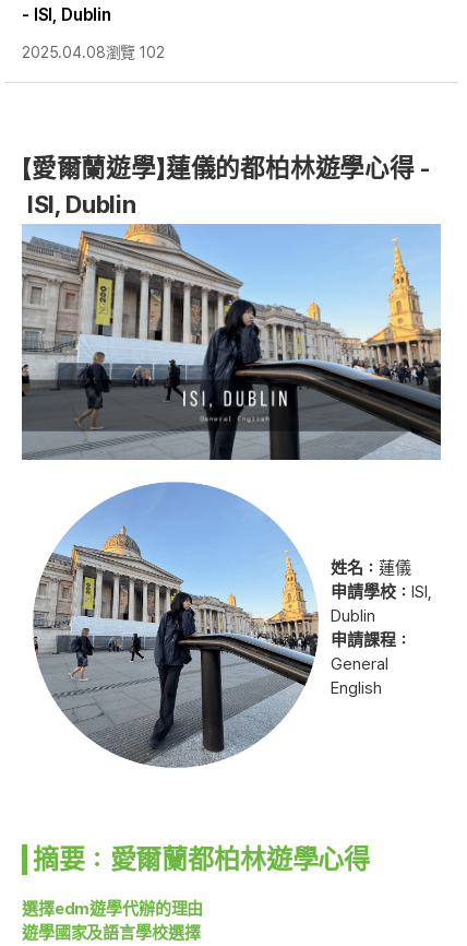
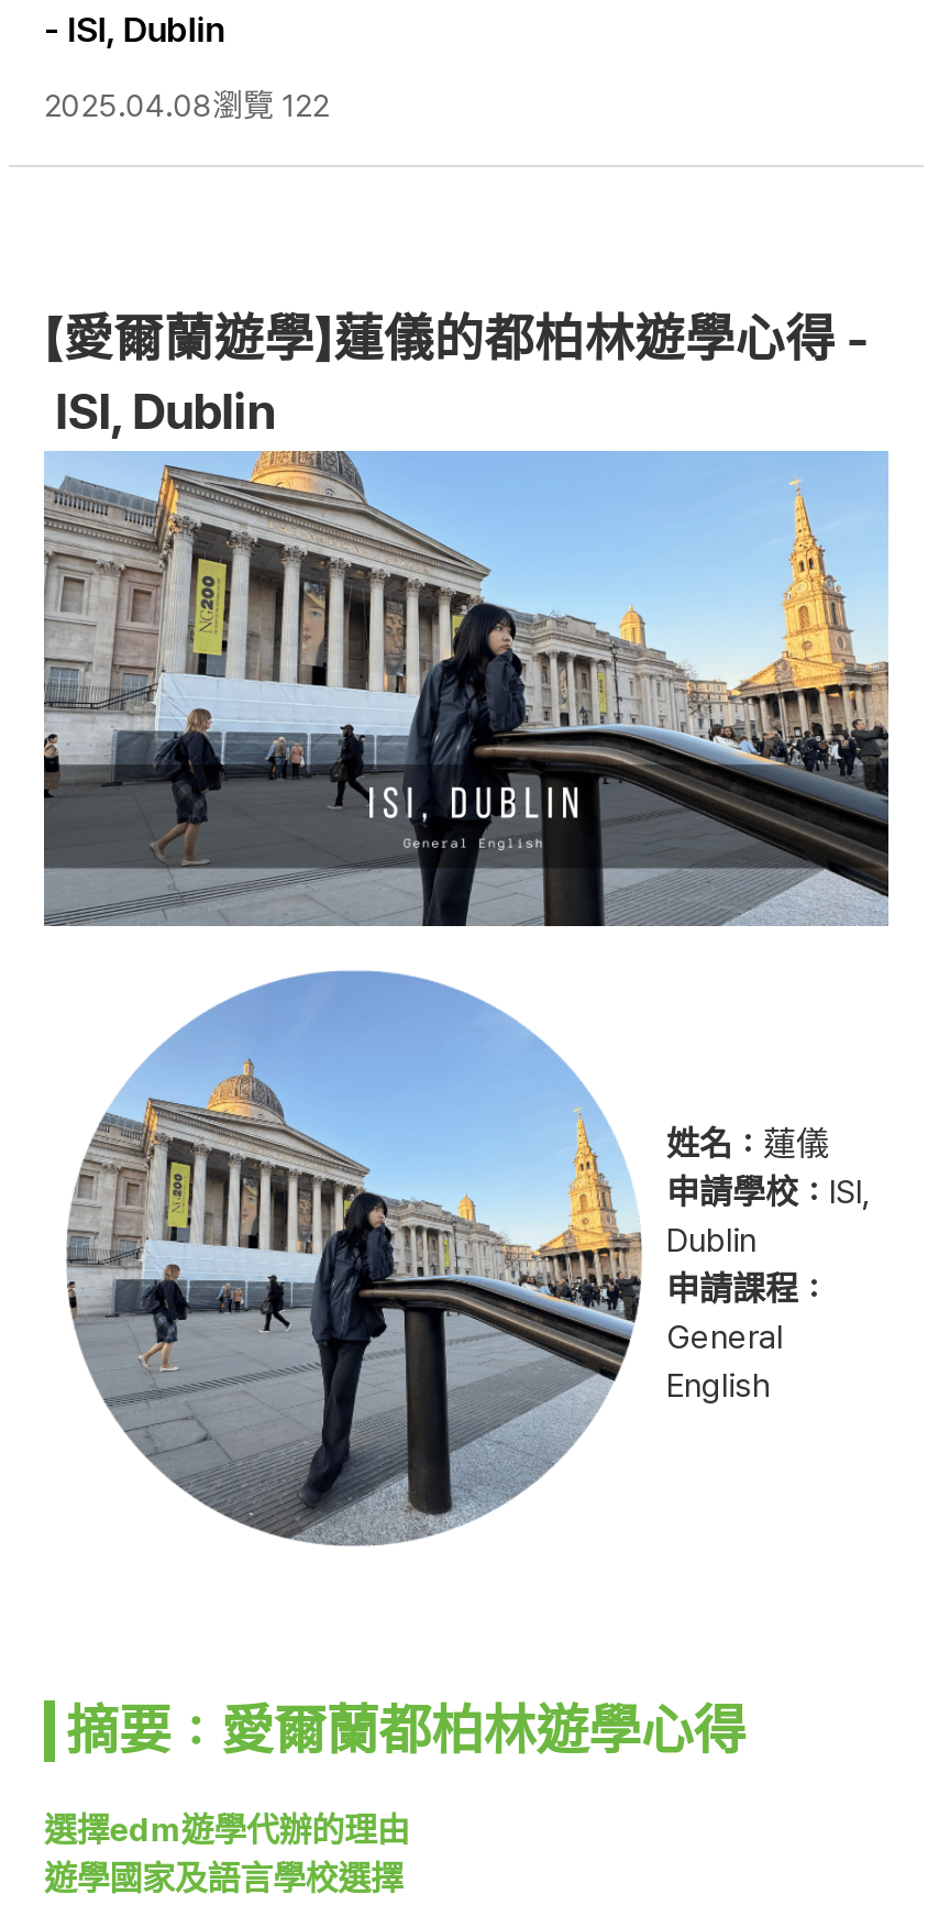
- 2025.04.08瀏覽 102
+ 2025.04.08瀏覽 122
